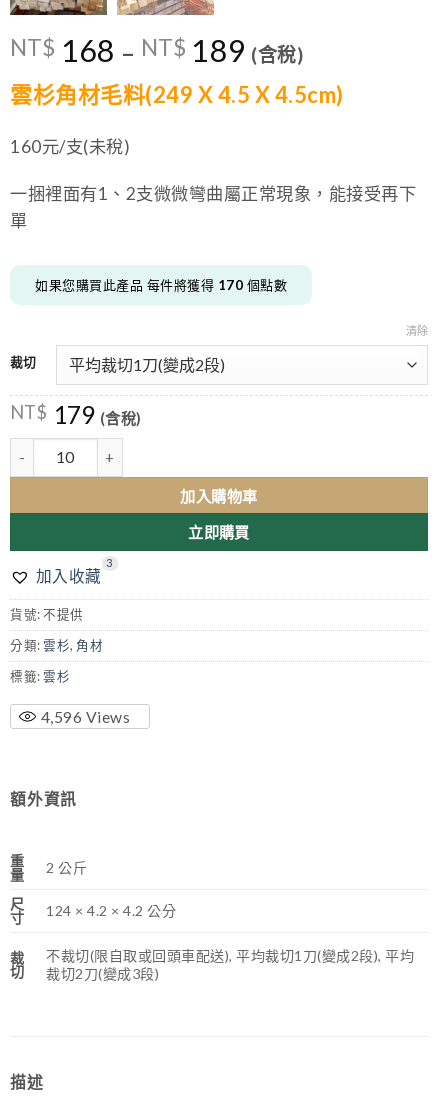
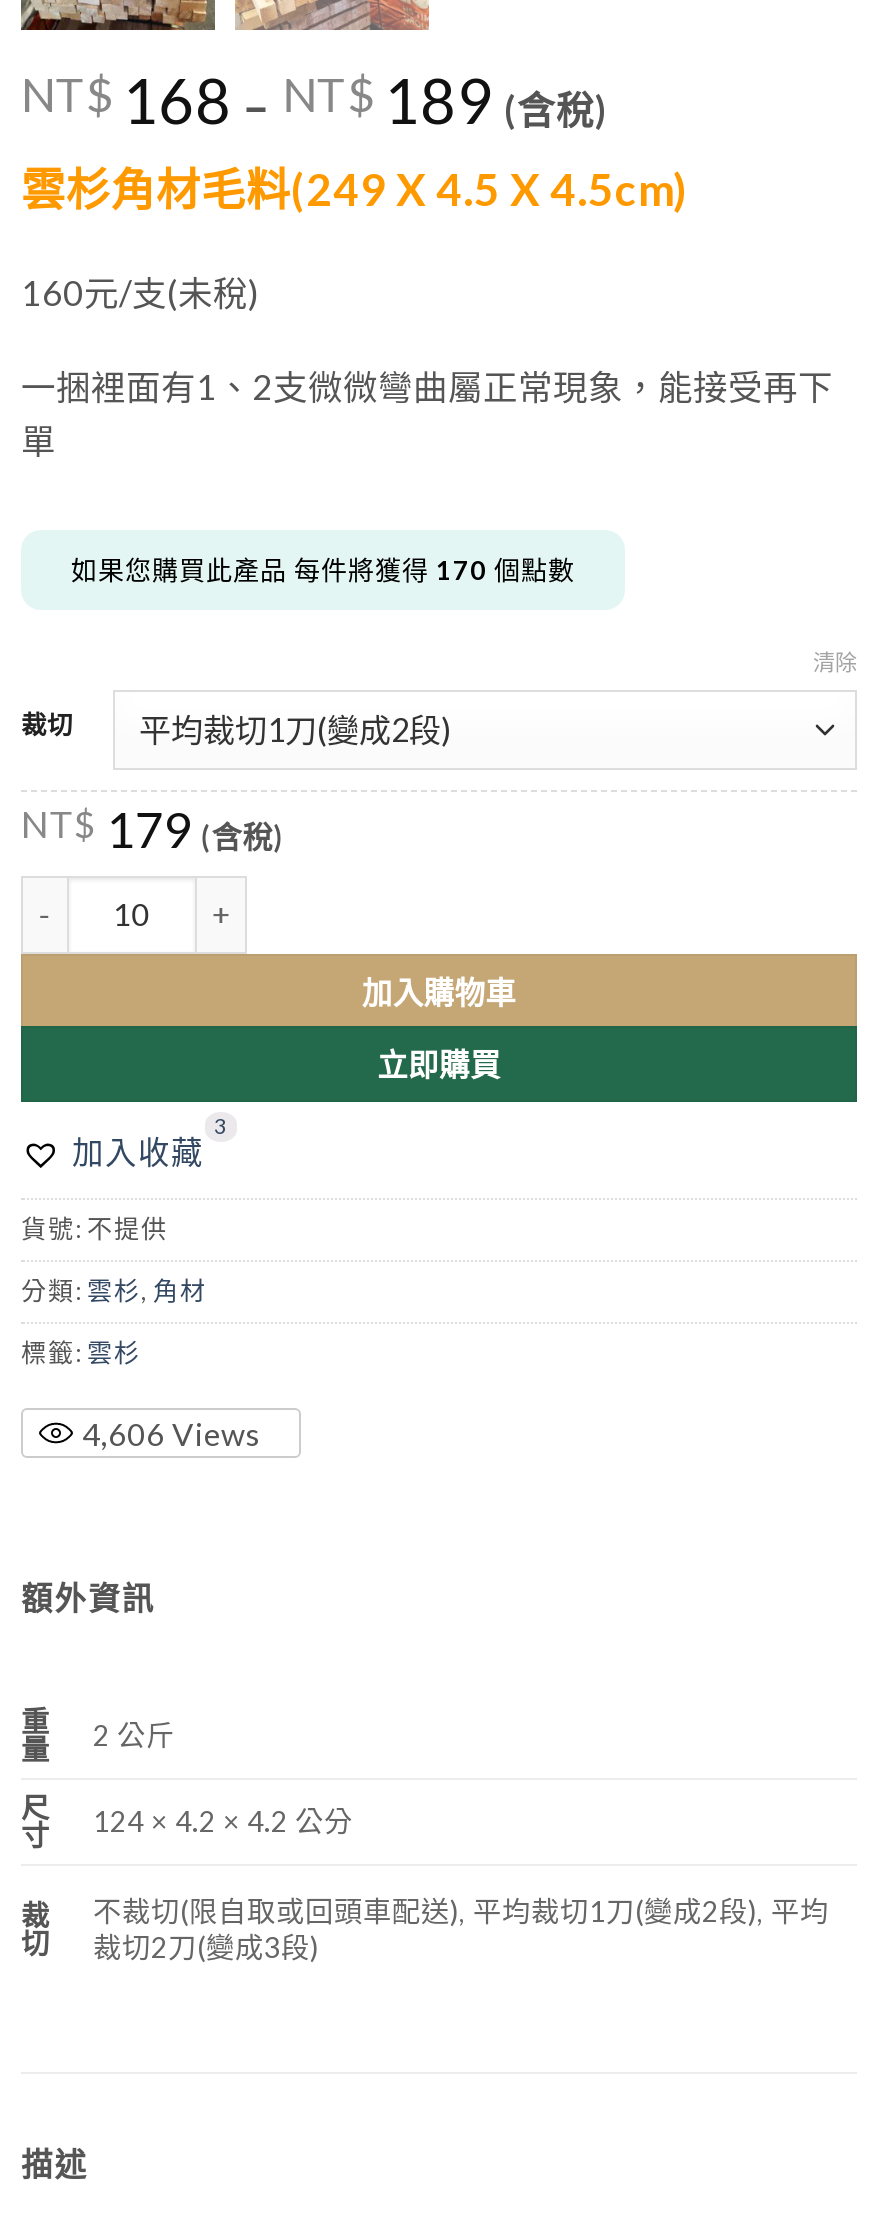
- 4,596 Views
+ 4,606 Views
